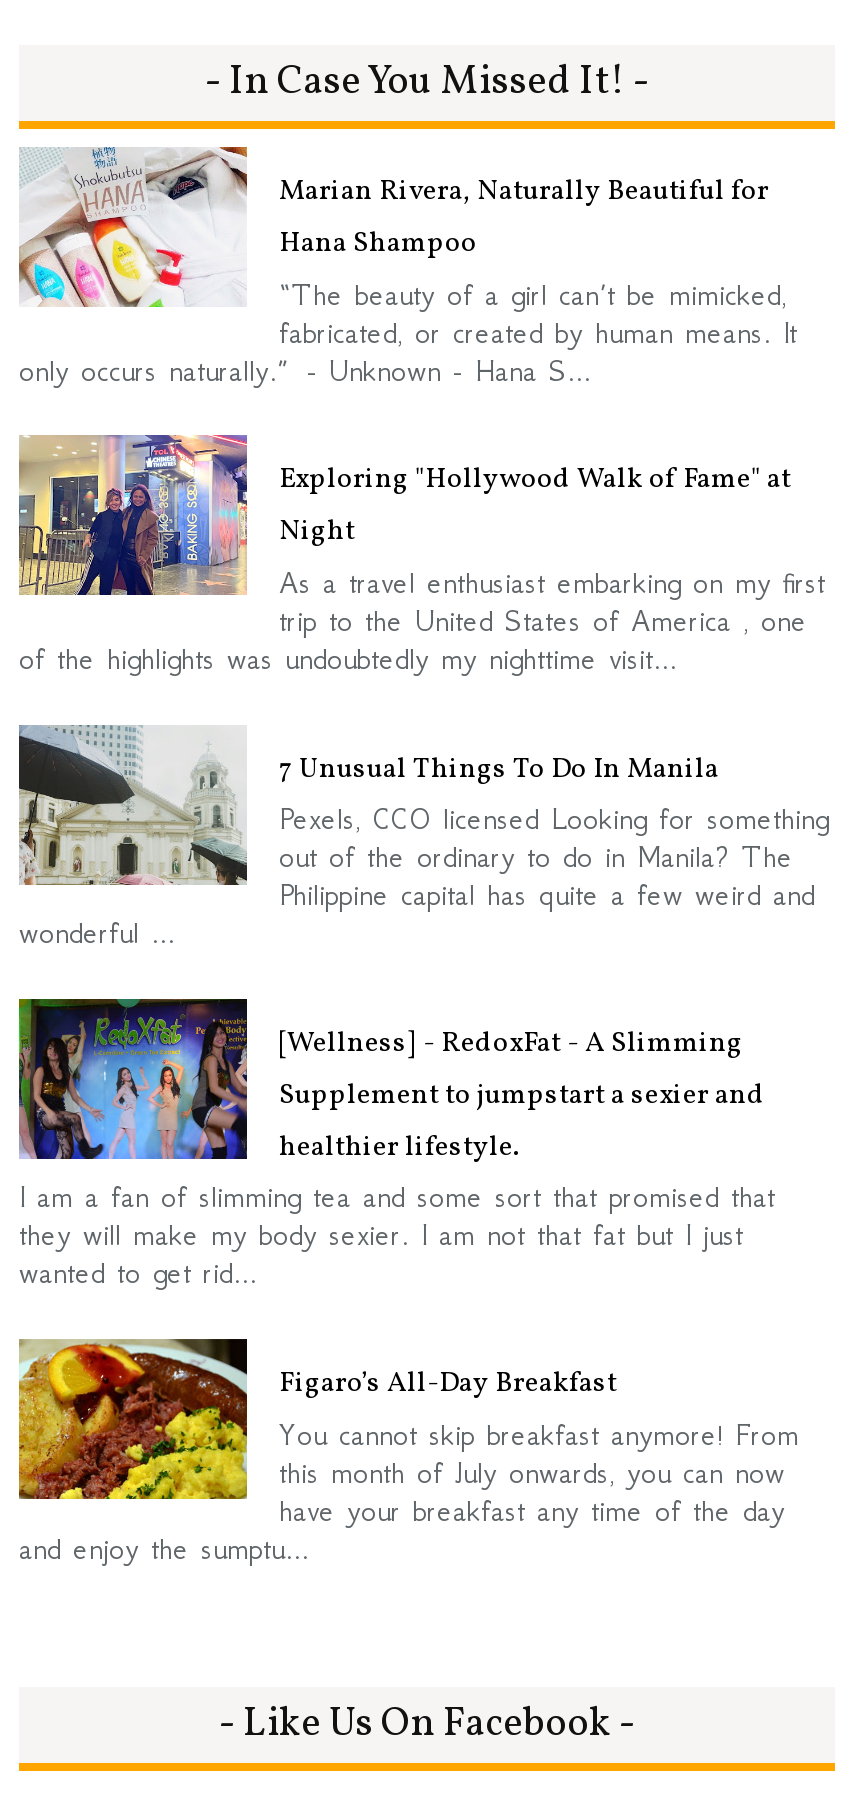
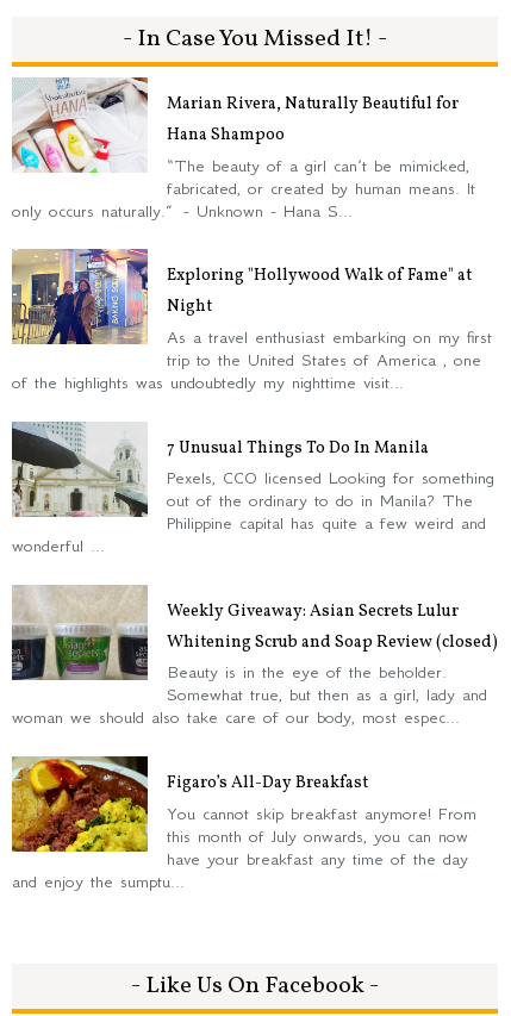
- [image]
- [Wellness] - RedoxFat - A Slimming
- Supplement to jumpstart a sexier and
- healthier lifestyle.
- I am a fan of slimming tea and some sort that promised that
- they will make my body sexier. I am not that fat but I just
- wanted to get rid...
+ [image]
+ Weekly Giveaway: Asian Secrets Lulur
+ Whitening Scrub and Soap Review (closed)
+ Beauty is in the eye of the beholder.
+ Somewhat true, but then as a girl, lady and
+ woman we should also take care of our body, most espec...
